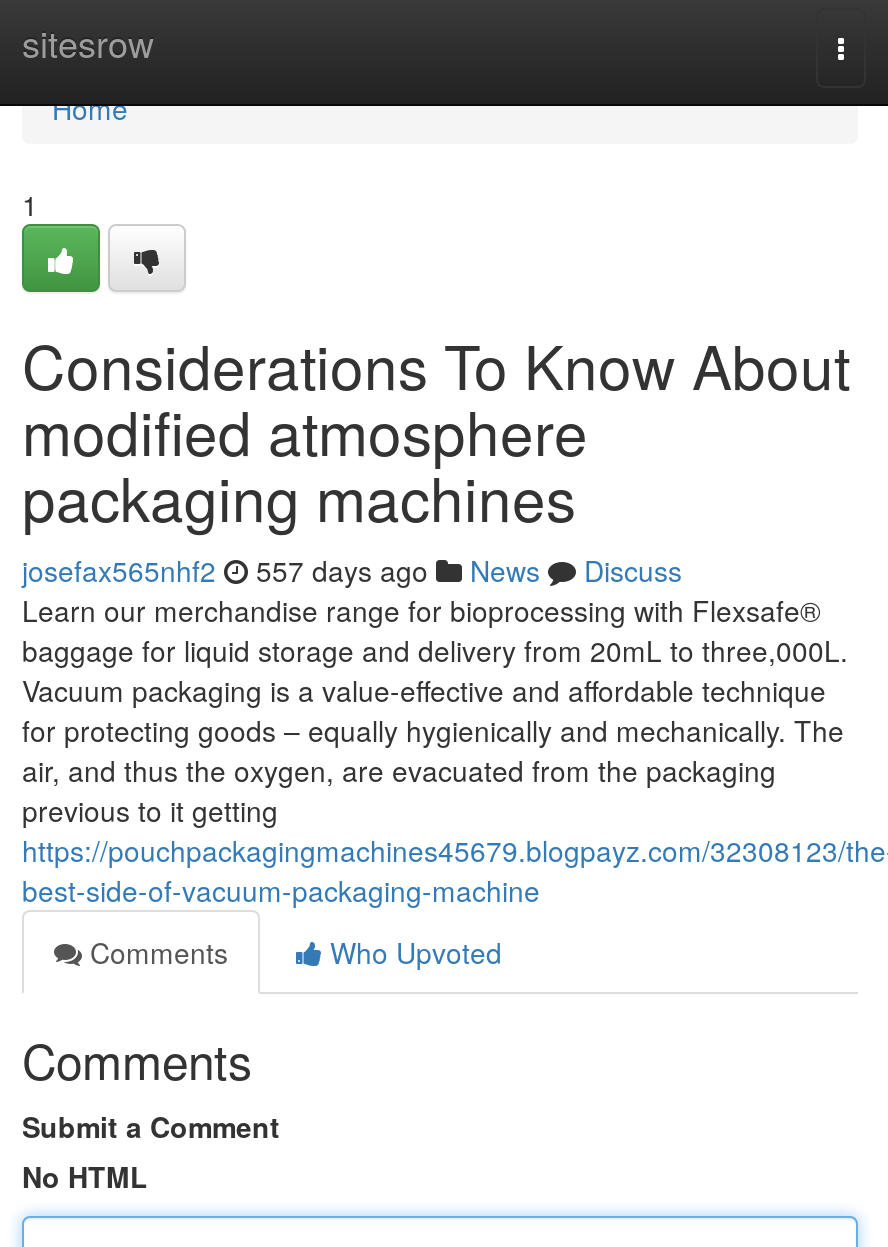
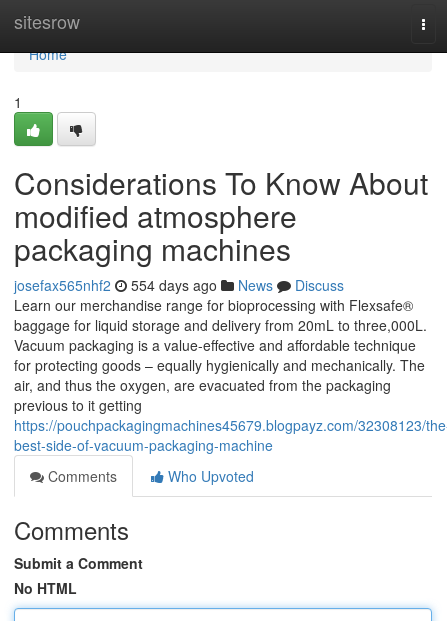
- josefax565nhf2 557 days ago News Discuss
+ josefax565nhf2 554 days ago News Discuss
